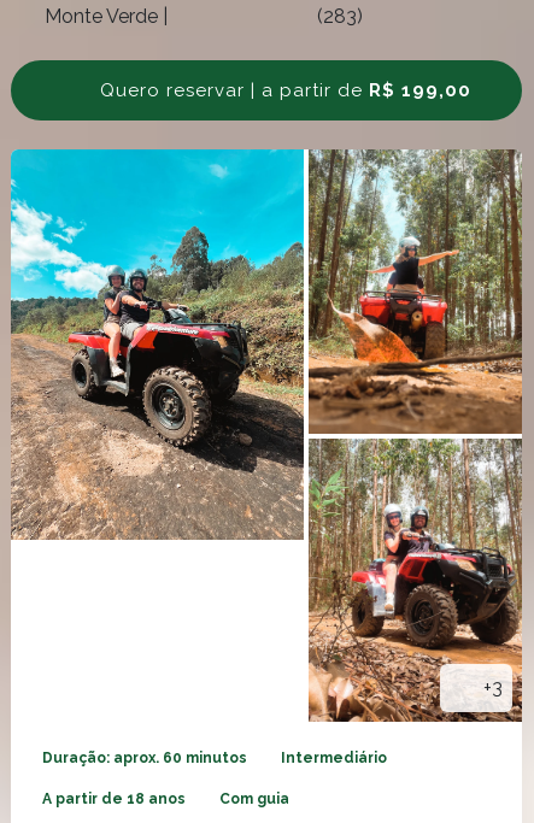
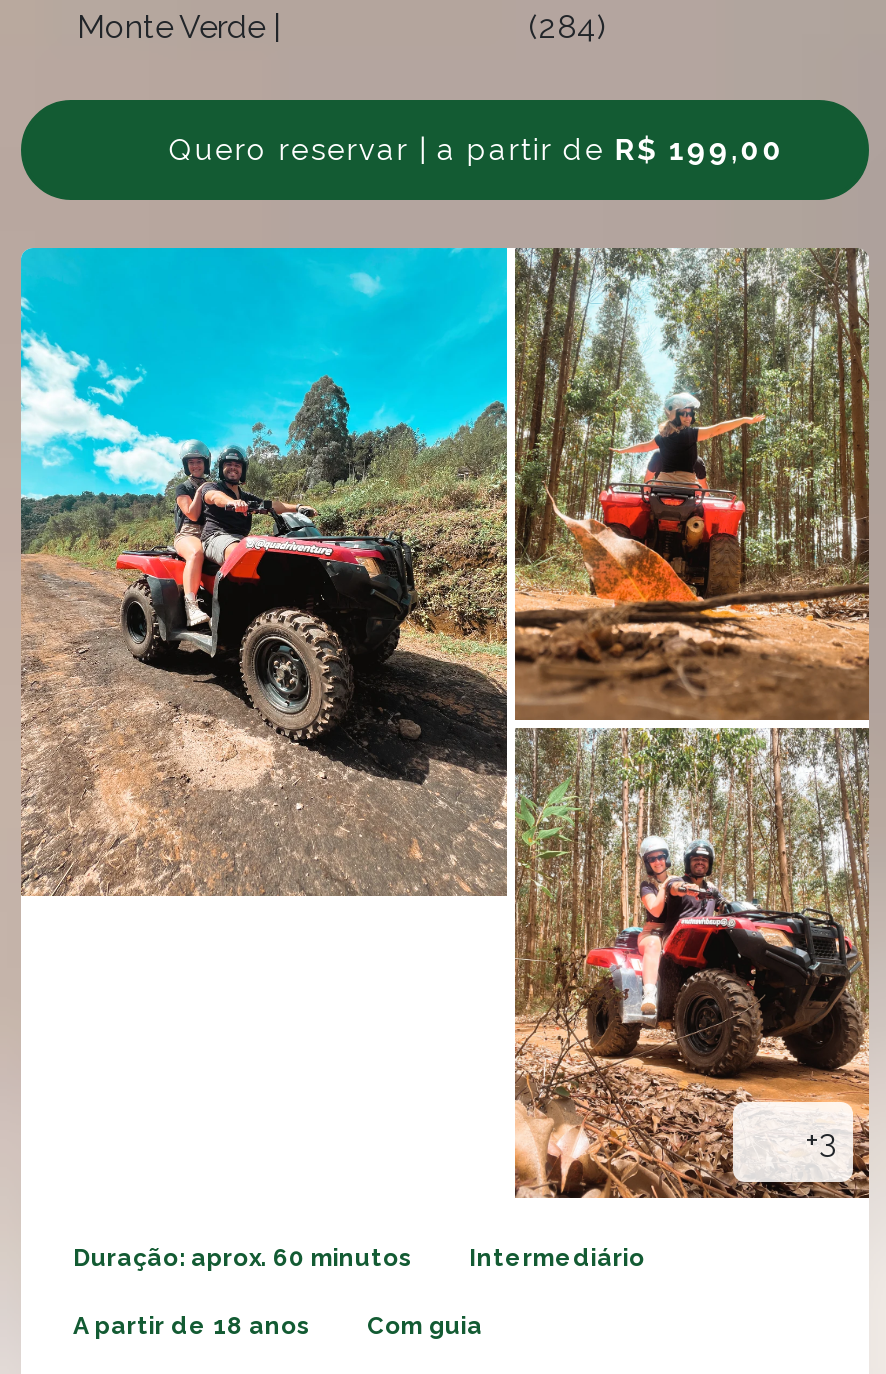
- (283)
+ (284)
